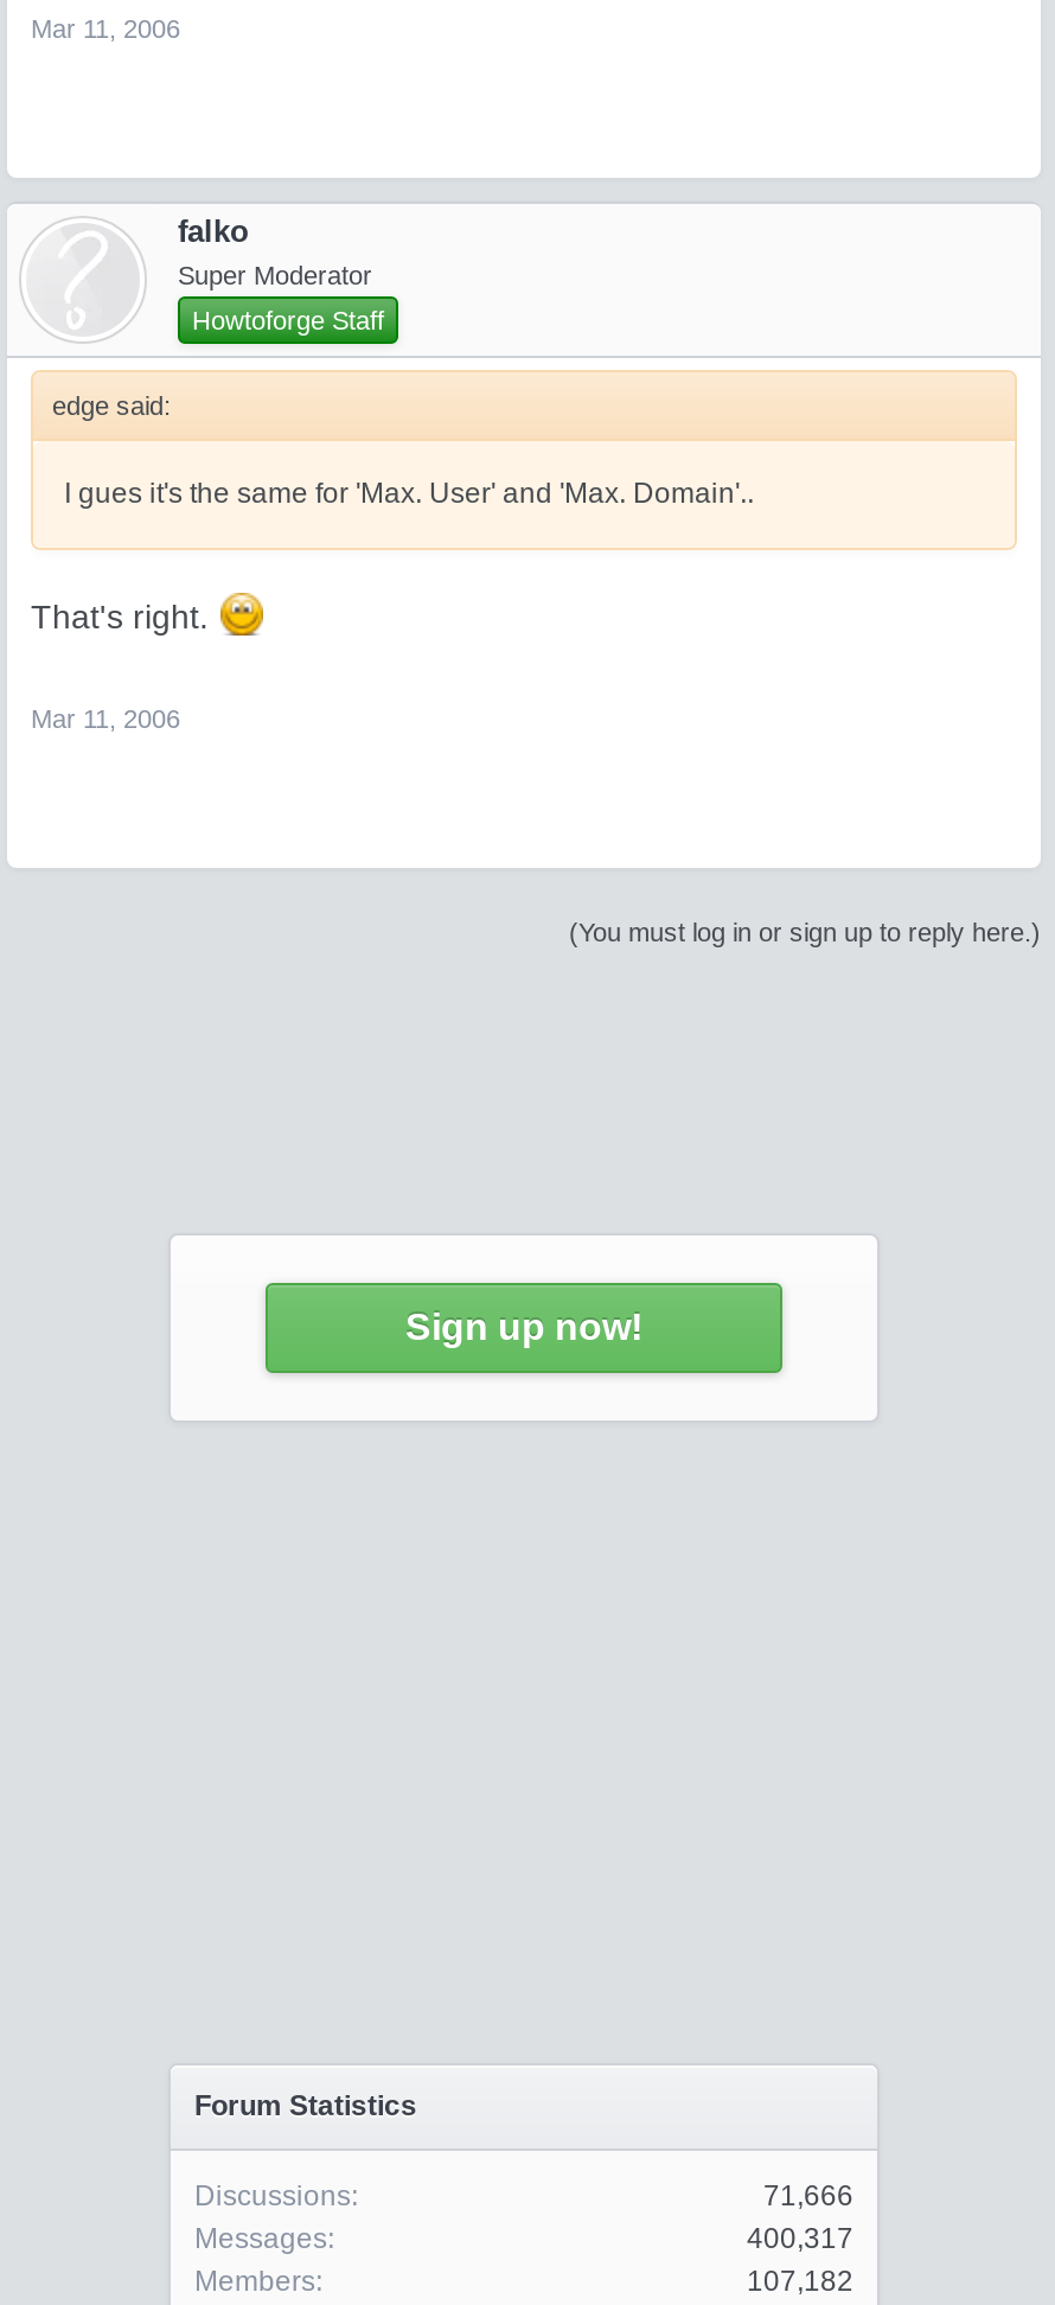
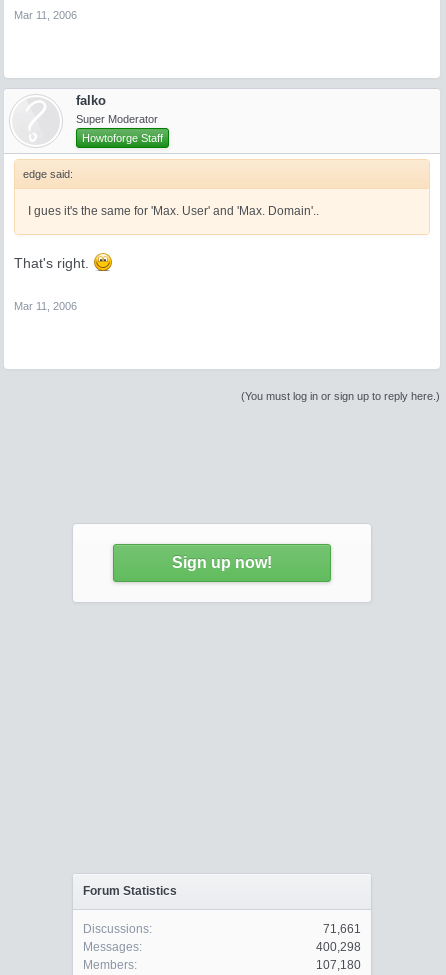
- 71,666
+ 71,661

- 400,317
+ 400,298

- 107,182
+ 107,180
